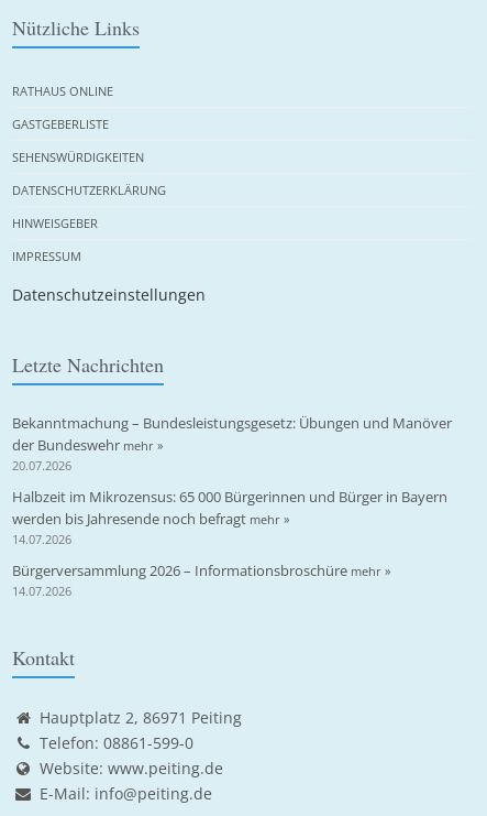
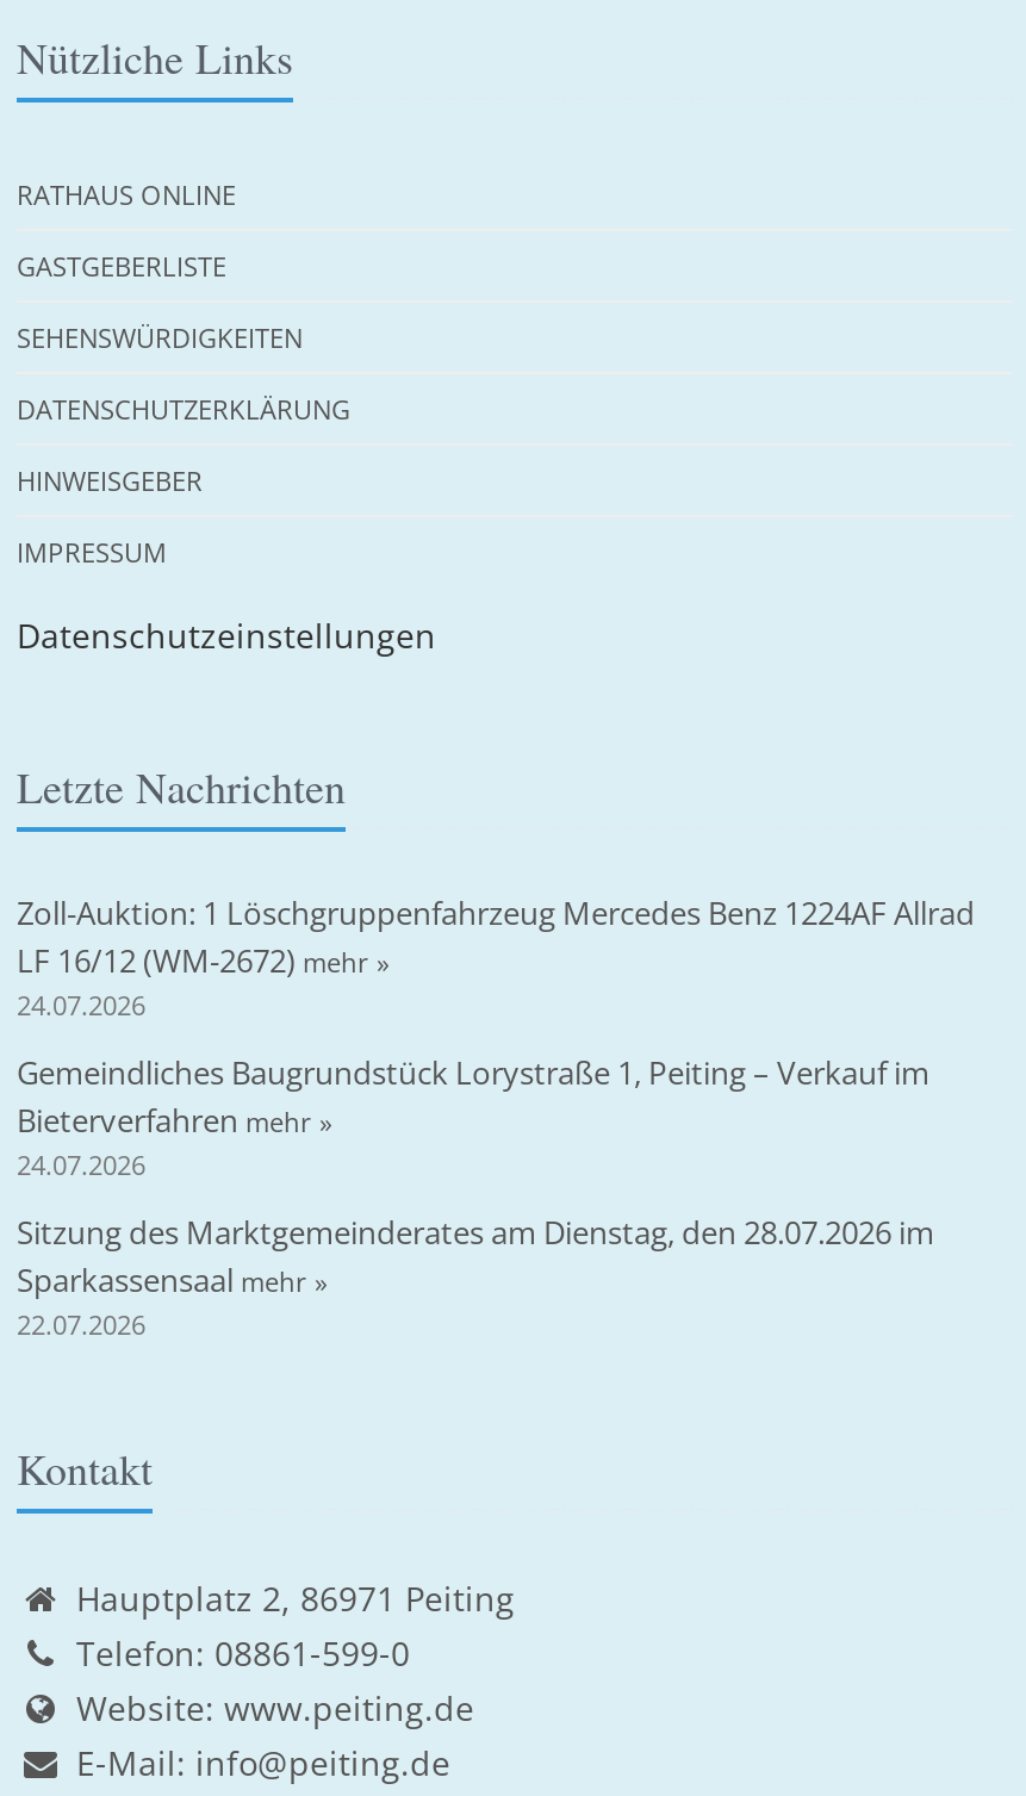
- Bekanntmachung – Bundesleistungsgesetz: Übungen und Manöver
- der Bundeswehr mehr »
- 20.07.2026
+ Zoll-Auktion: 1 Löschgruppenfahrzeug Mercedes Benz 1224AF Allrad
+ LF 16/12 (WM-2672) mehr »
+ 24.07.2026

- Halbzeit im Mikrozensus: 65 000 Bürgerinnen und Bürger in Bayern
- werden bis Jahresende noch befragt mehr »
- 14.07.2026
+ Gemeindliches Baugrundstück Lorystraße 1, Peiting – Verkauf im
+ Bieterverfahren mehr »
+ 24.07.2026

- Bürgerversammlung 2026 – Informationsbroschüre mehr »
- 14.07.2026
+ Sitzung des Marktgemeinderates am Dienstag, den 28.07.2026 im
+ Sparkassensaal mehr »
+ 22.07.2026
